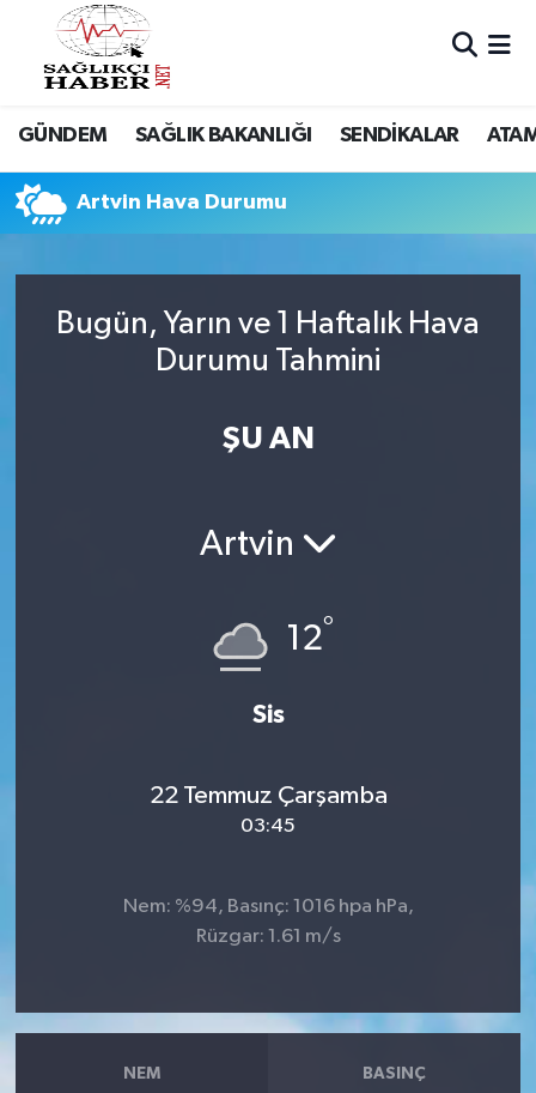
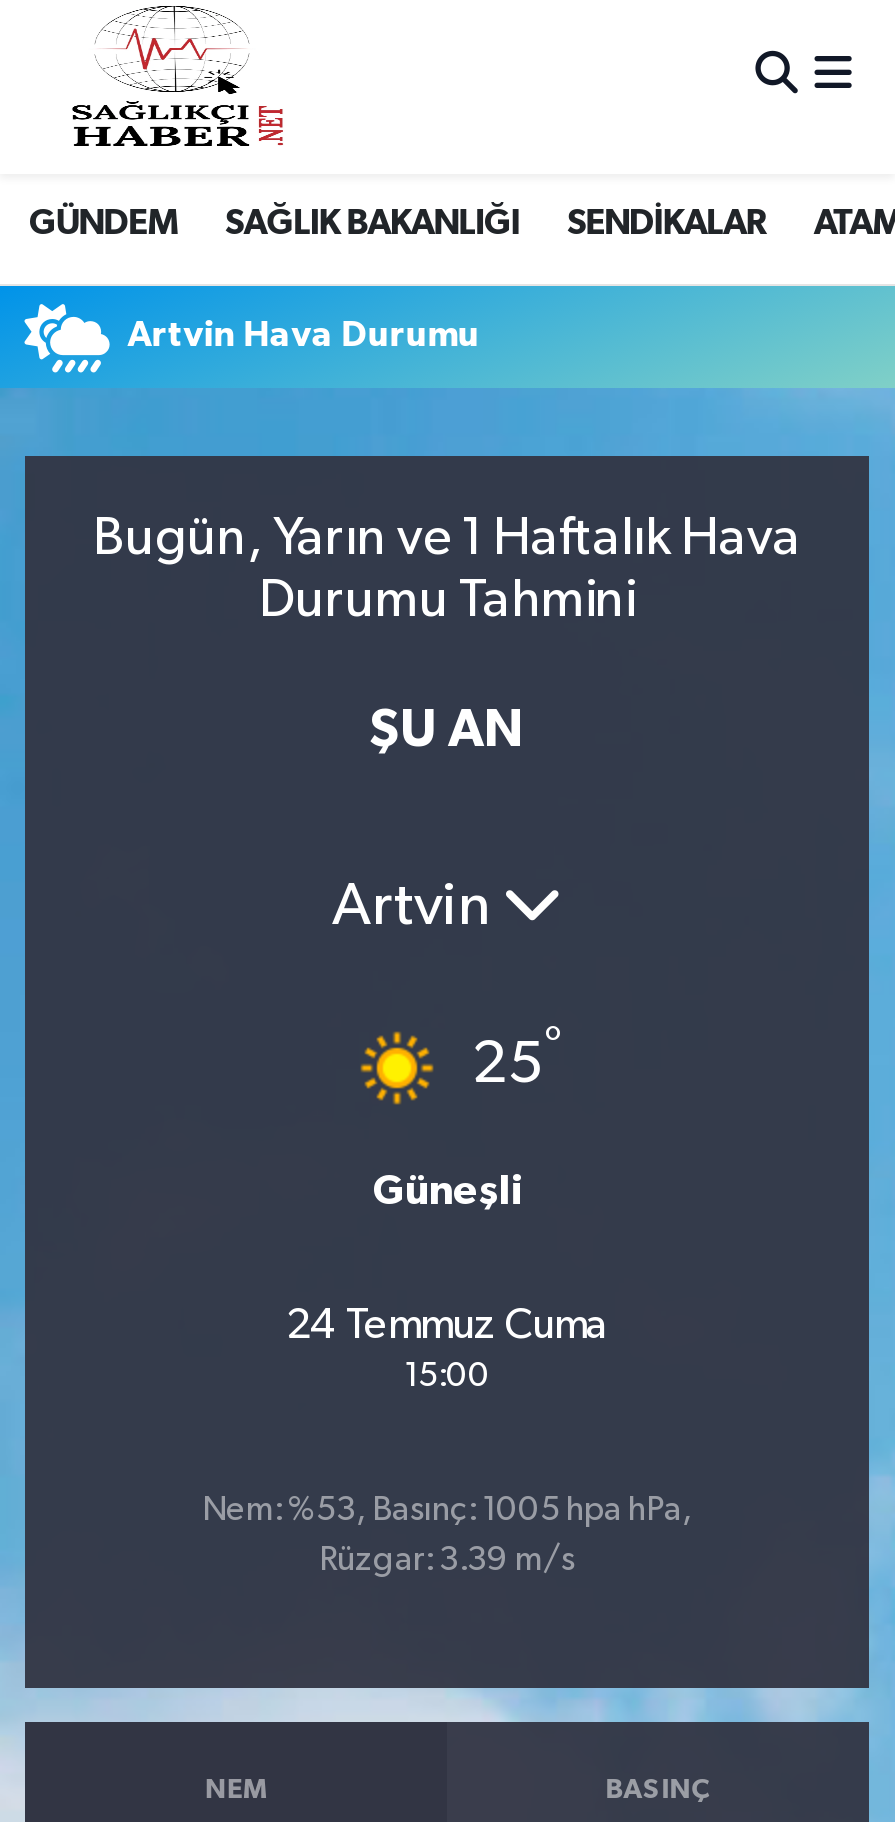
- [image]
- 12°
+ [image]
+ 25°

- Sis
+ Güneşli

- 22 Temmuz Çarşamba
- 03:45
+ 24 Temmuz Cuma
+ 15:00

- Nem: %94, Basınç: 1016 hpa hPa,
+ Nem: %53, Basınç: 1005 hpa hPa,

- Rüzgar: 1.61 m/s
+ Rüzgar: 3.39 m/s
